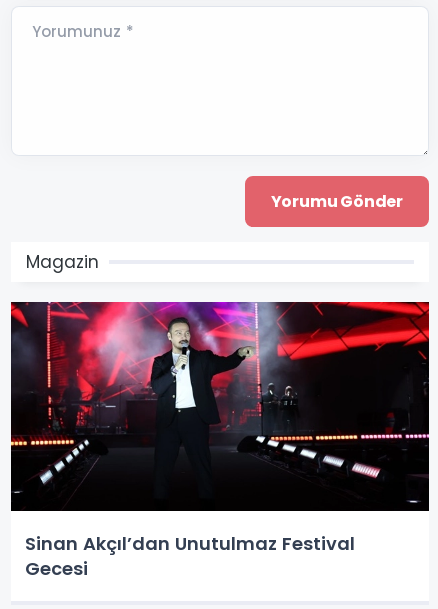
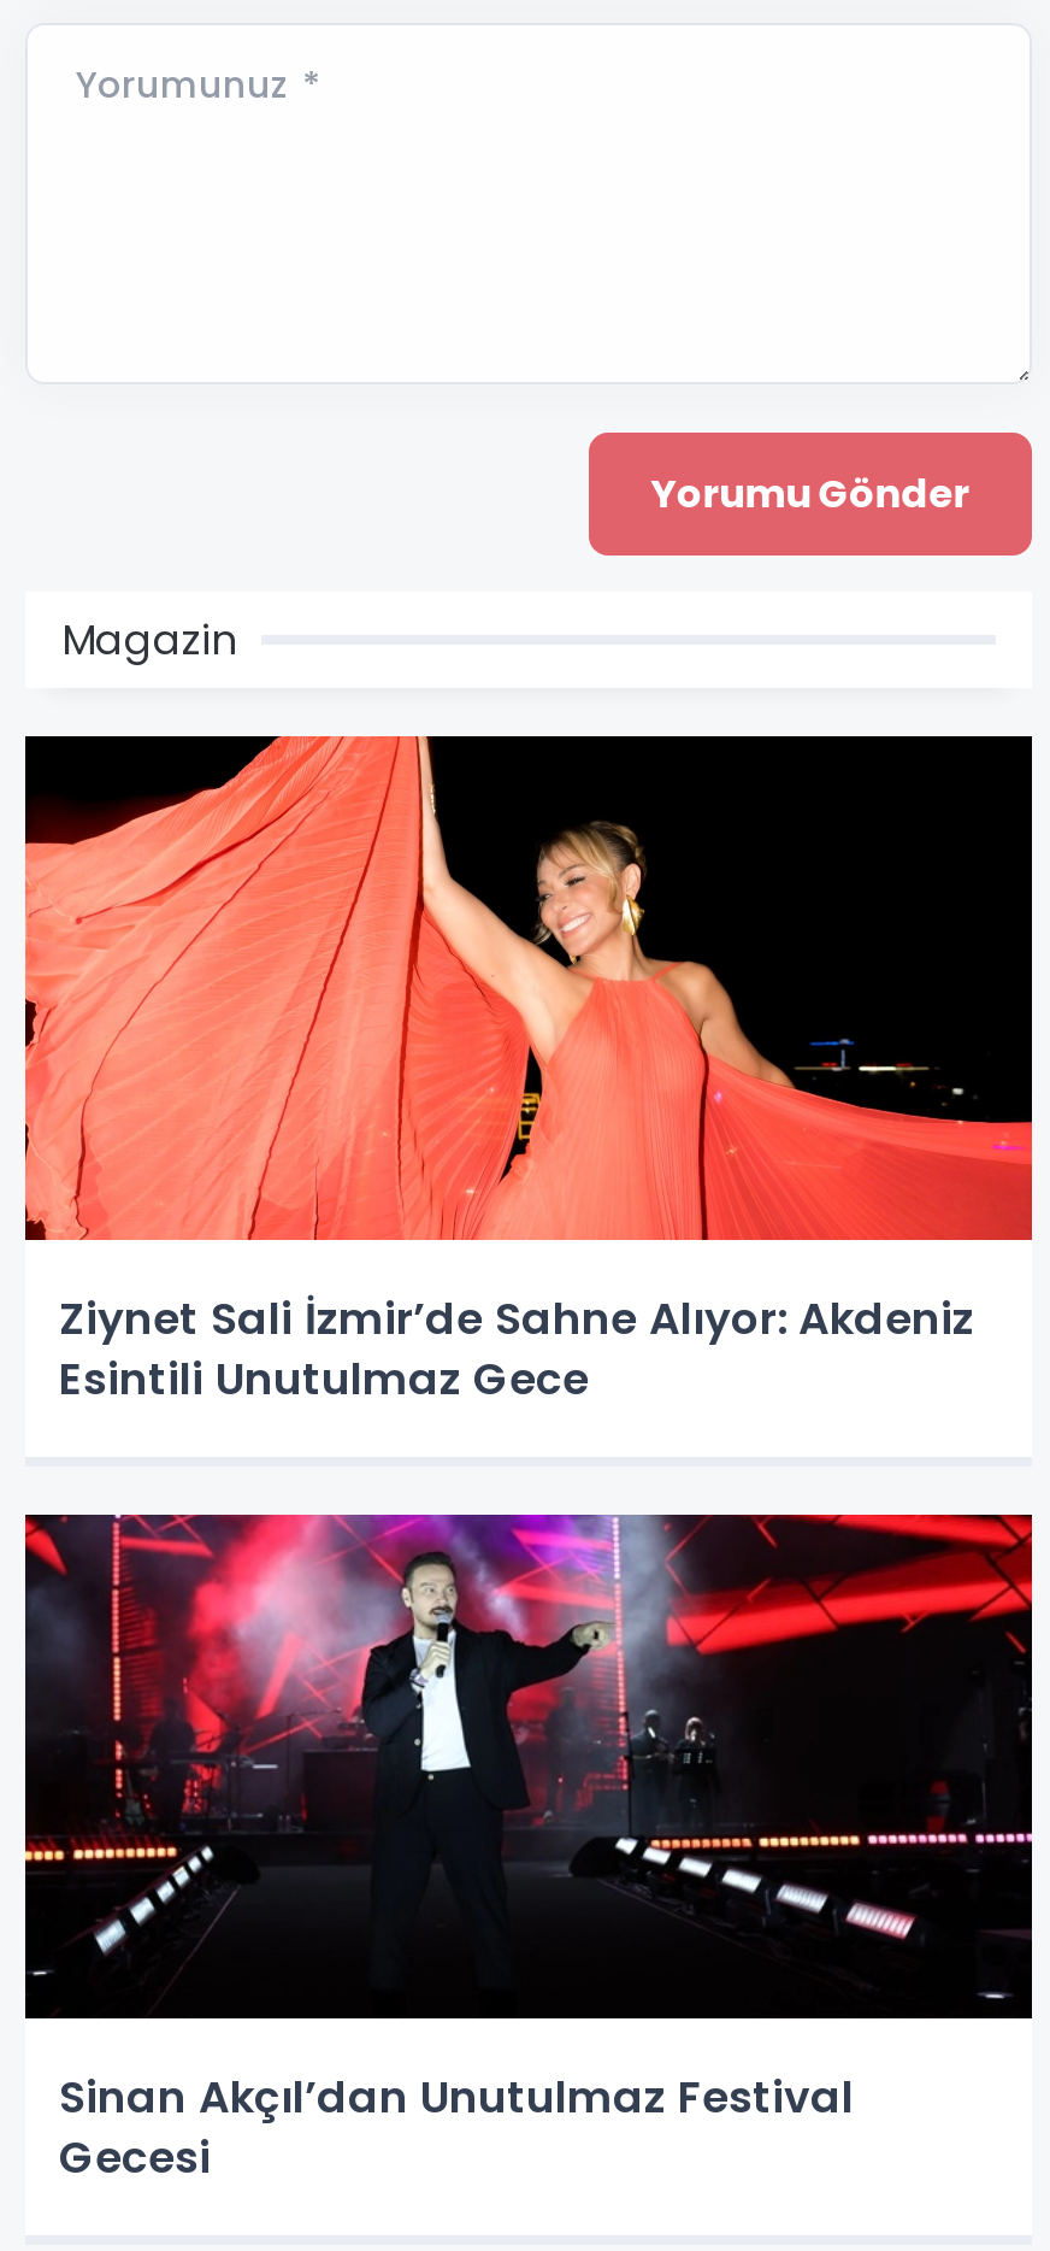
+ [image]
+ Ziynet Sali İzmir’de Sahne Alıyor: Akdeniz
+ Esintili Unutulmaz Gece
